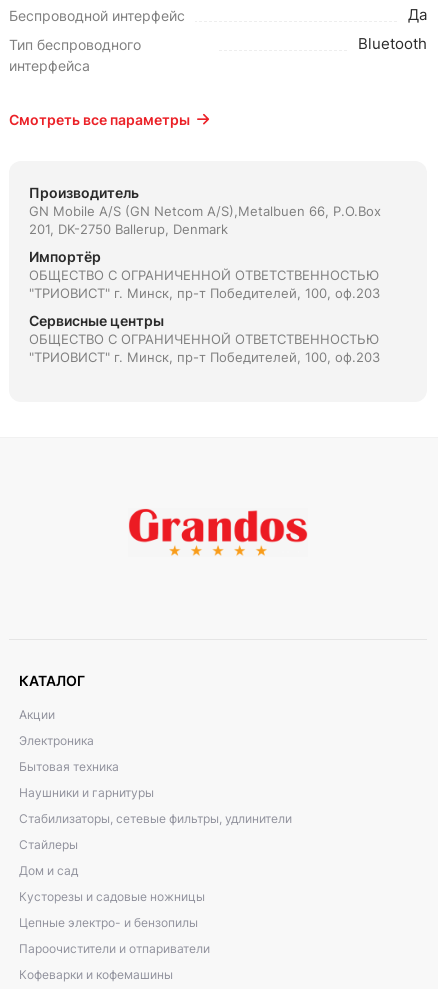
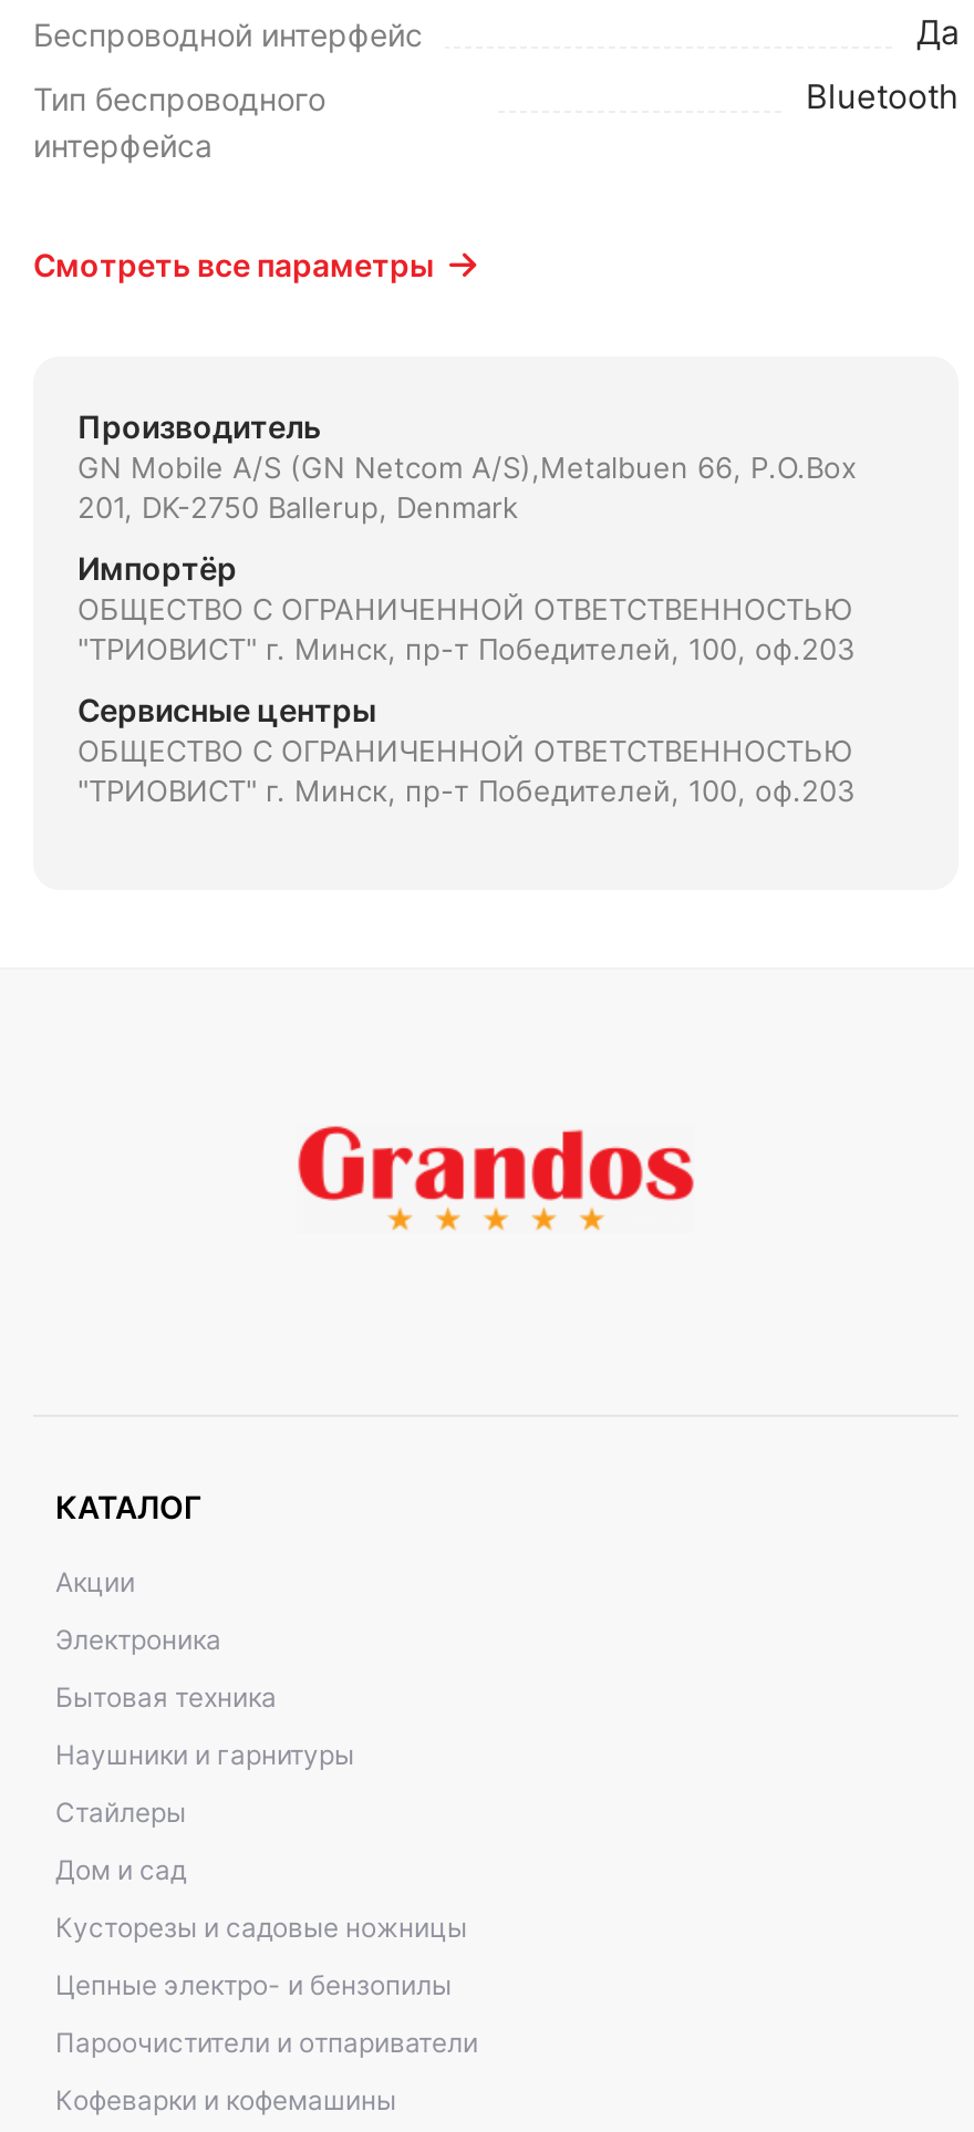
- Стабилизаторы, сетевые фильтры, удлинители
